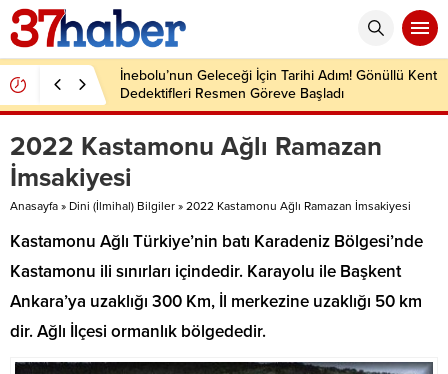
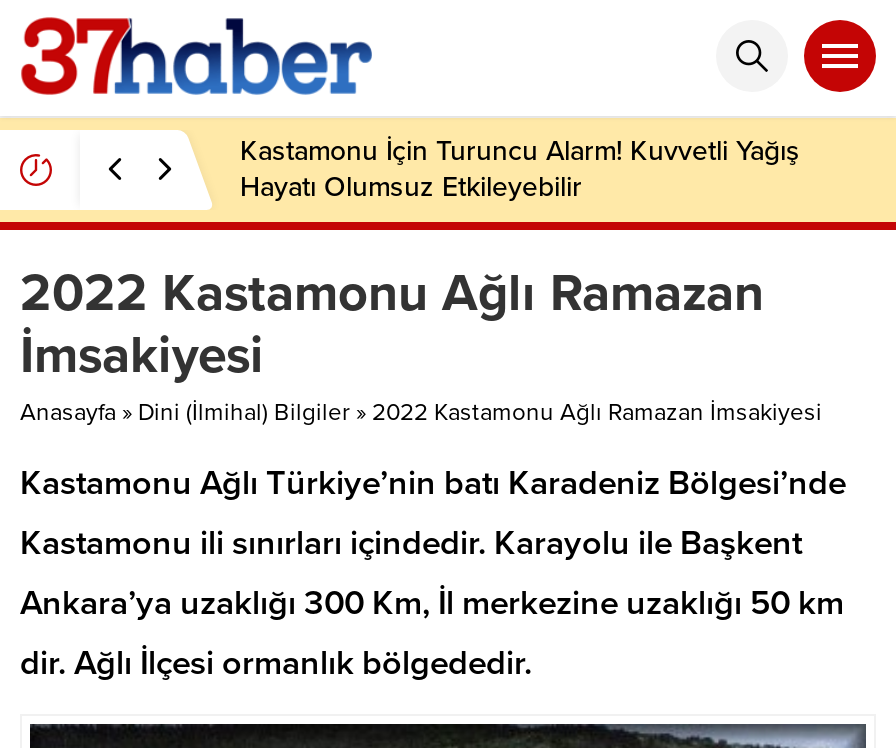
- İnebolu’nun Geleceği İçin Tarihi Adım! Gönüllü Kent
- Dedektifleri Resmen Göreve Başladı
+ Kastamonu İçin Turuncu Alarm! Kuvvetli Yağış
+ Hayatı Olumsuz Etkileyebilir
